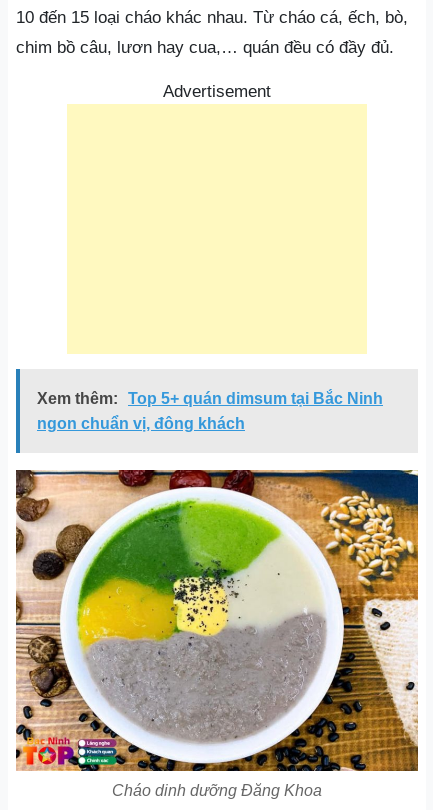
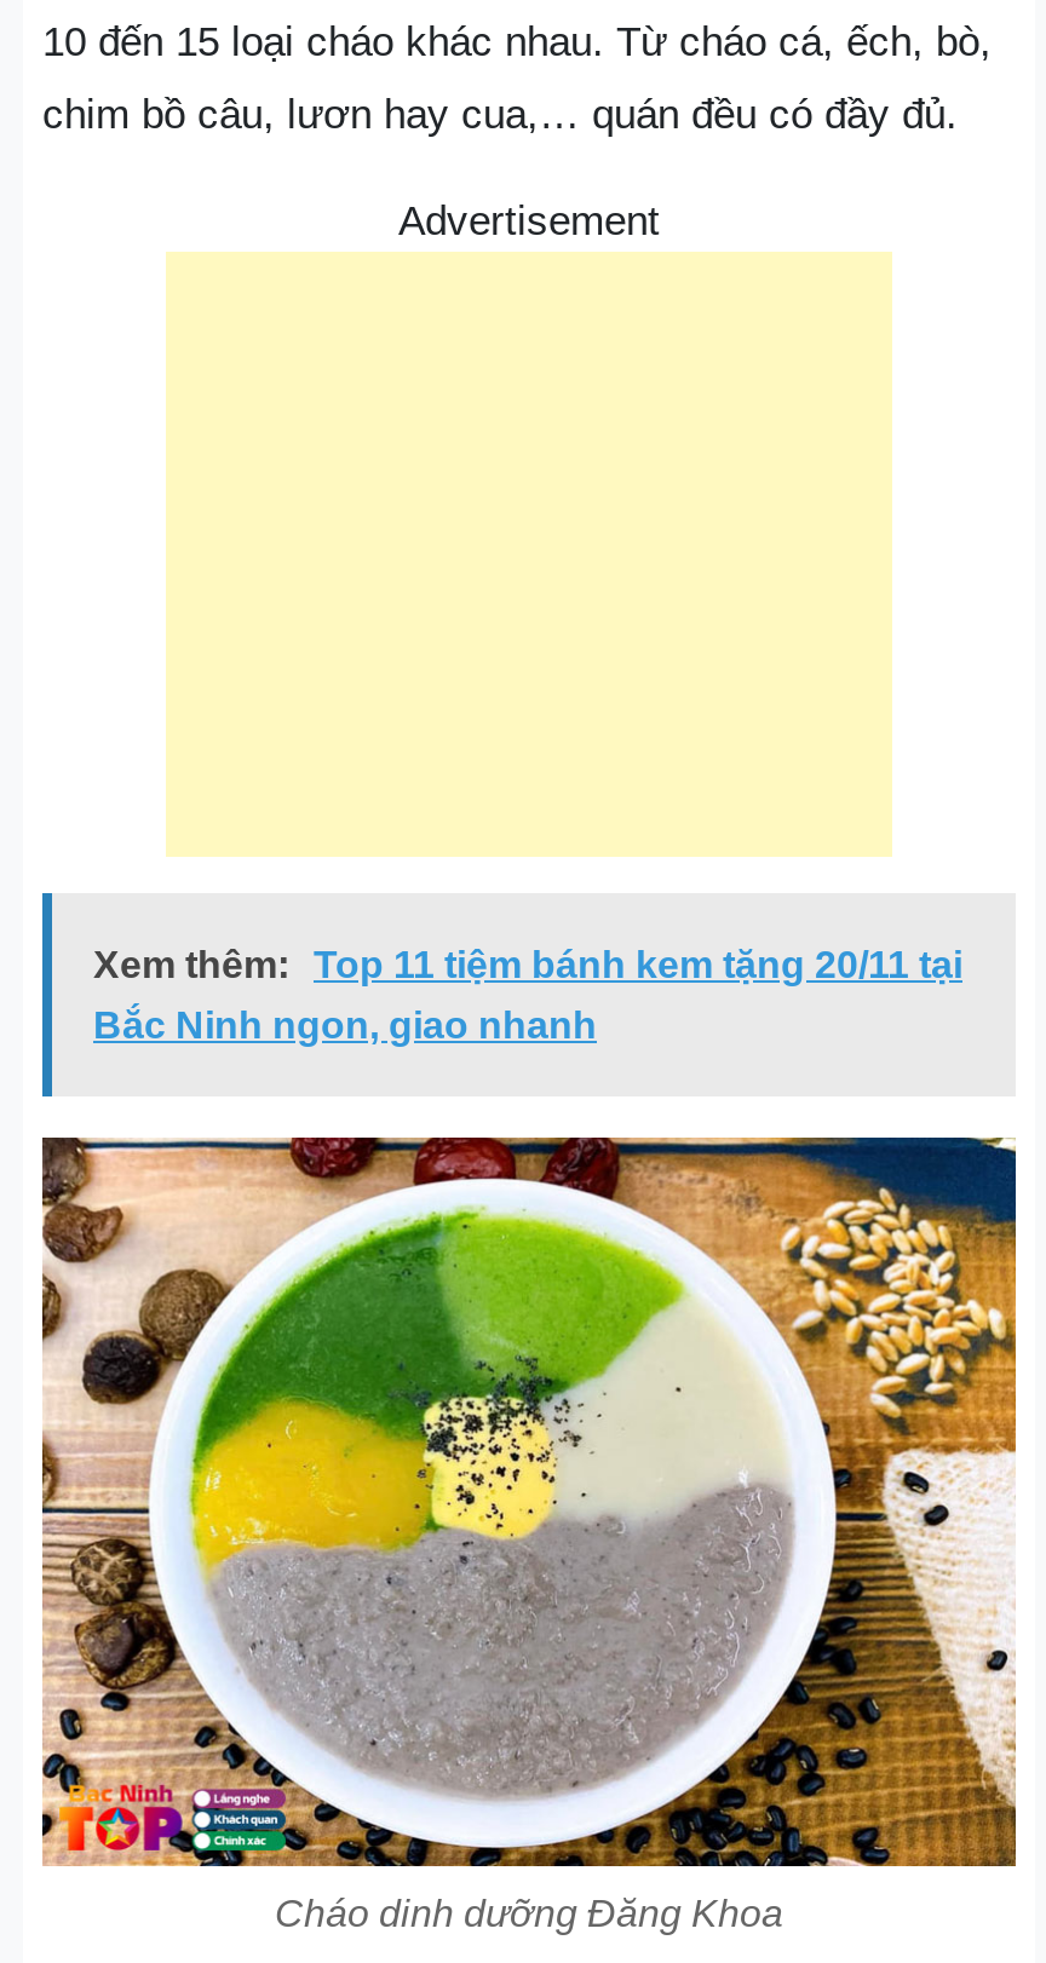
- Xem thêm: Top 5+ quán dimsum tại Bắc Ninh
+ Xem thêm: Top 11 tiệm bánh kem tặng 20/11 tại

- ngon chuẩn vị, đông khách
+ Bắc Ninh ngon, giao nhanh
